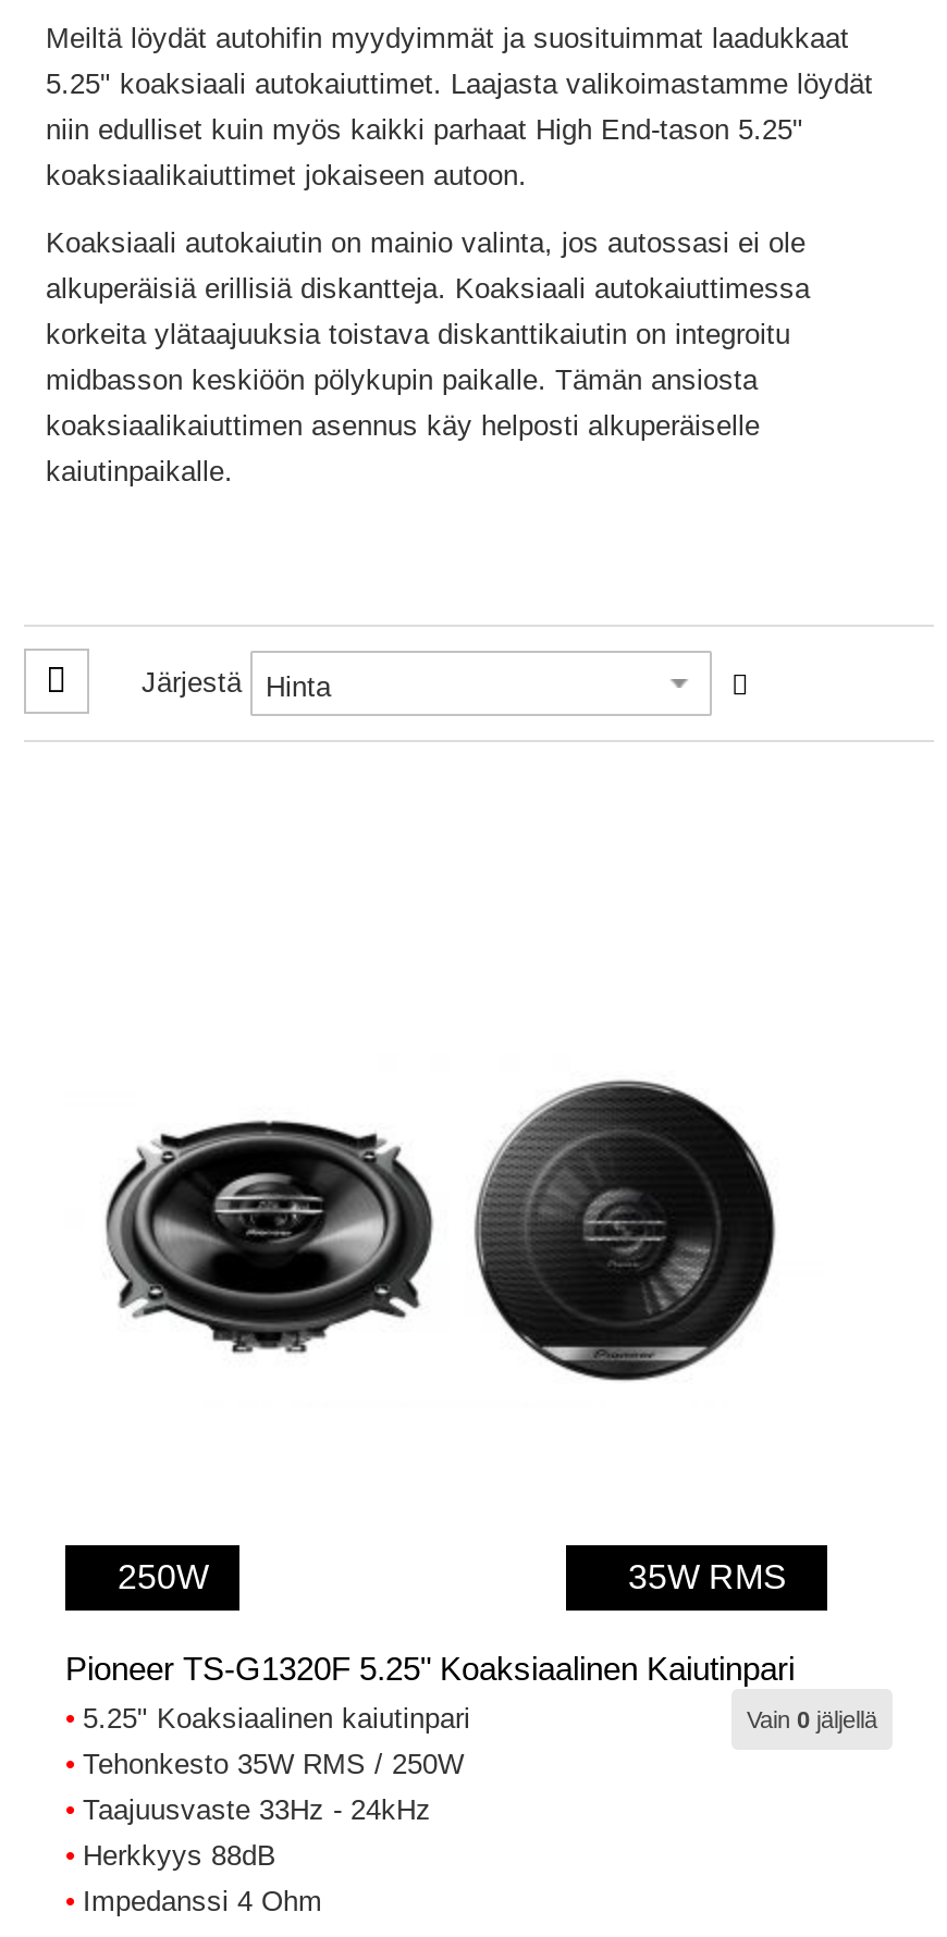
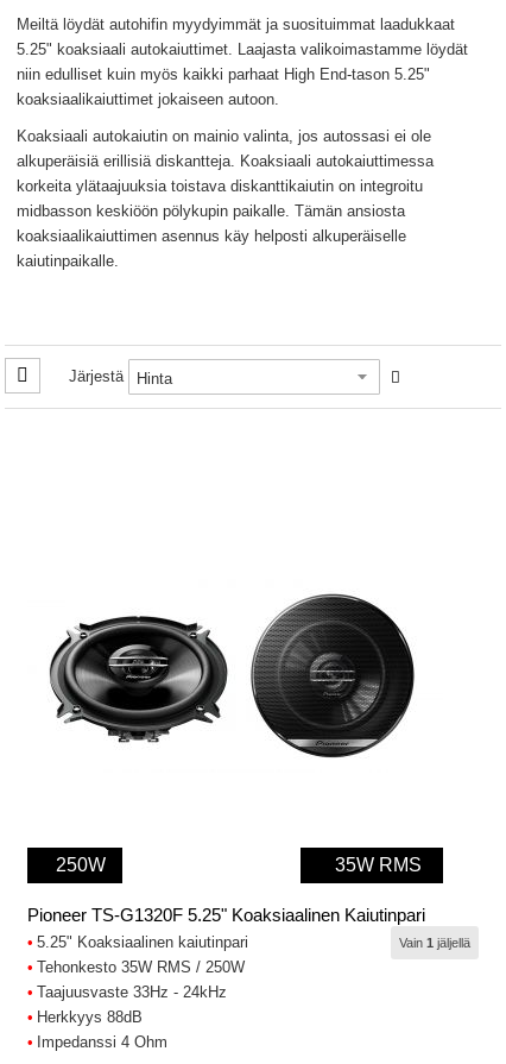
- Vain 0 jäljellä
+ Vain 1 jäljellä
